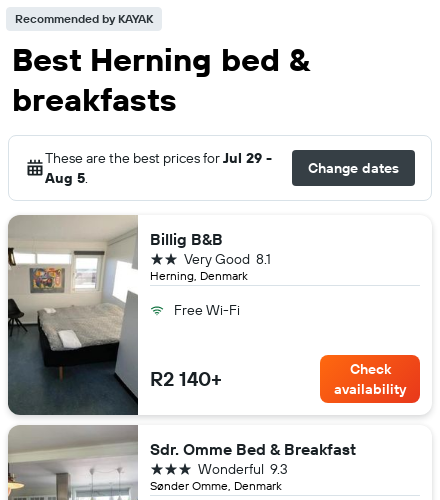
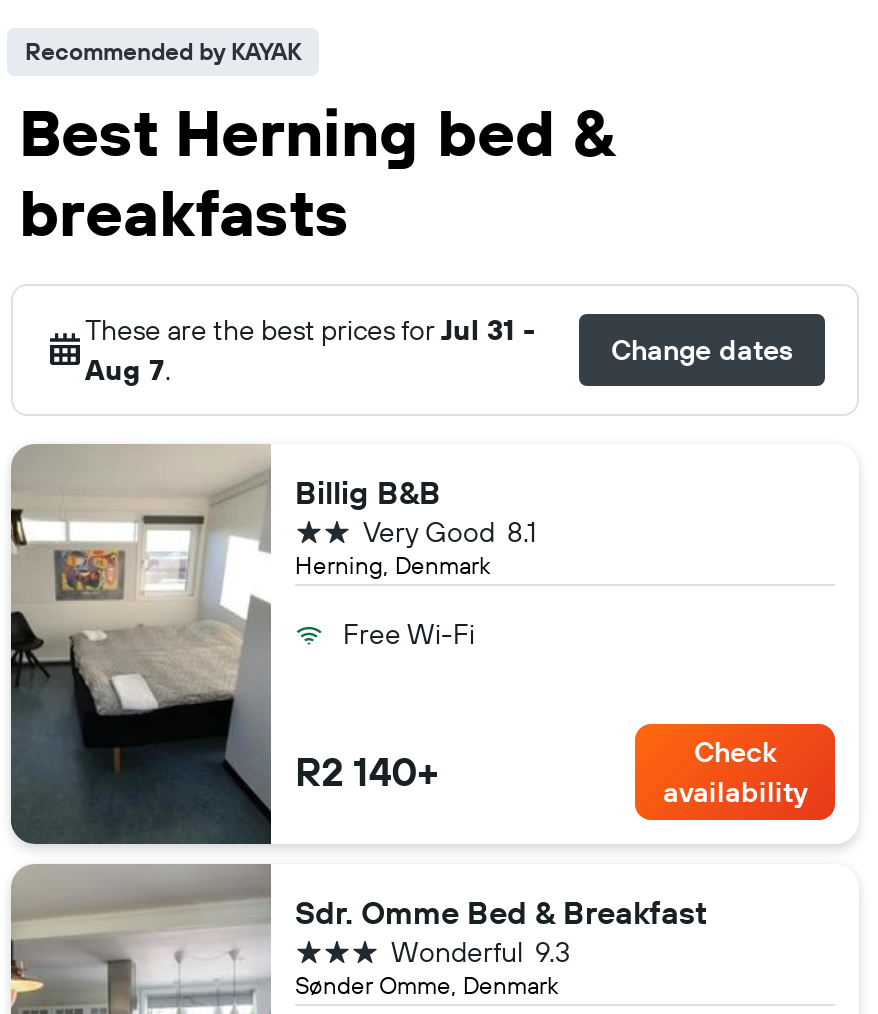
- These are the best prices for Jul 29 -
+ These are the best prices for Jul 31 -

- Aug 5.
+ Aug 7.
